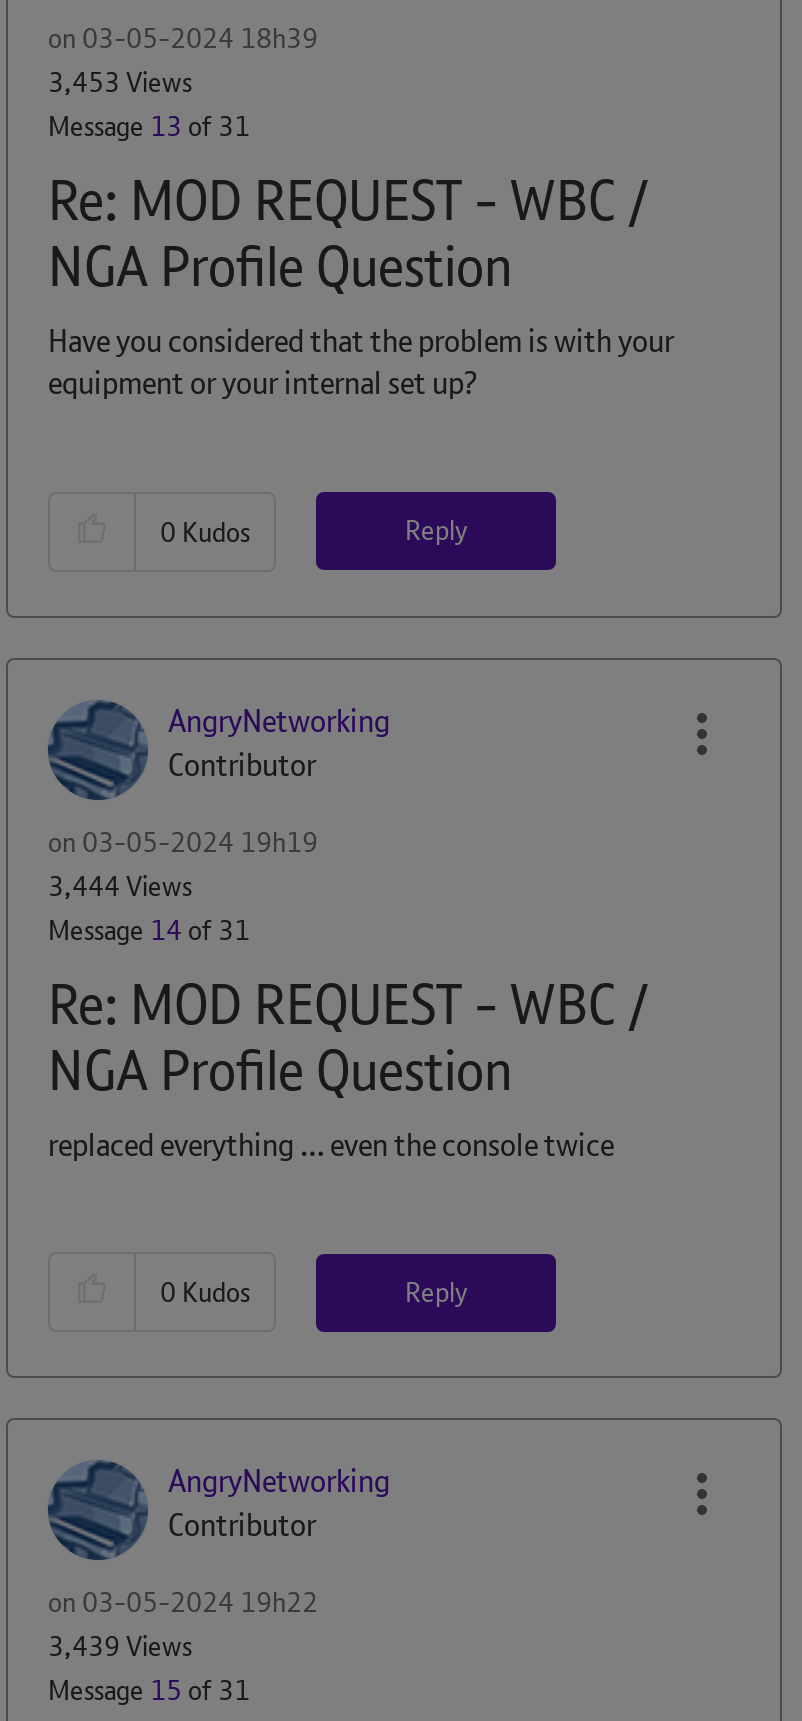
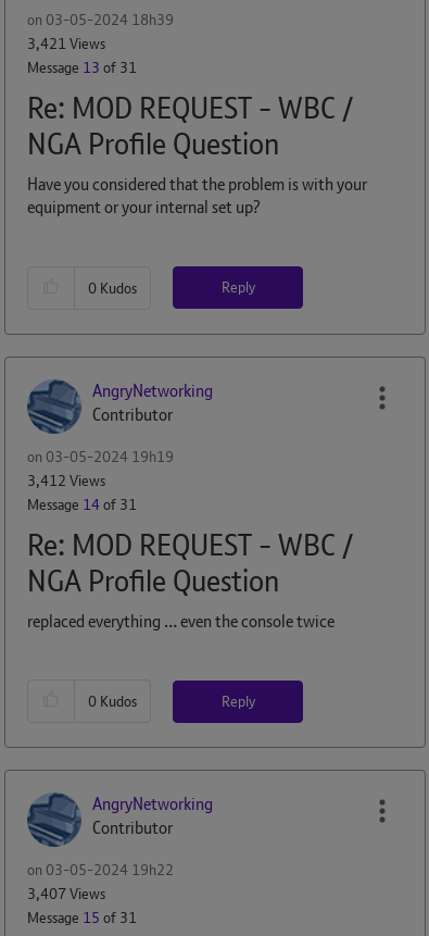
- 3,453 Views
+ 3,421 Views

- 3,444 Views
+ 3,412 Views

- 3,439 Views
+ 3,407 Views
